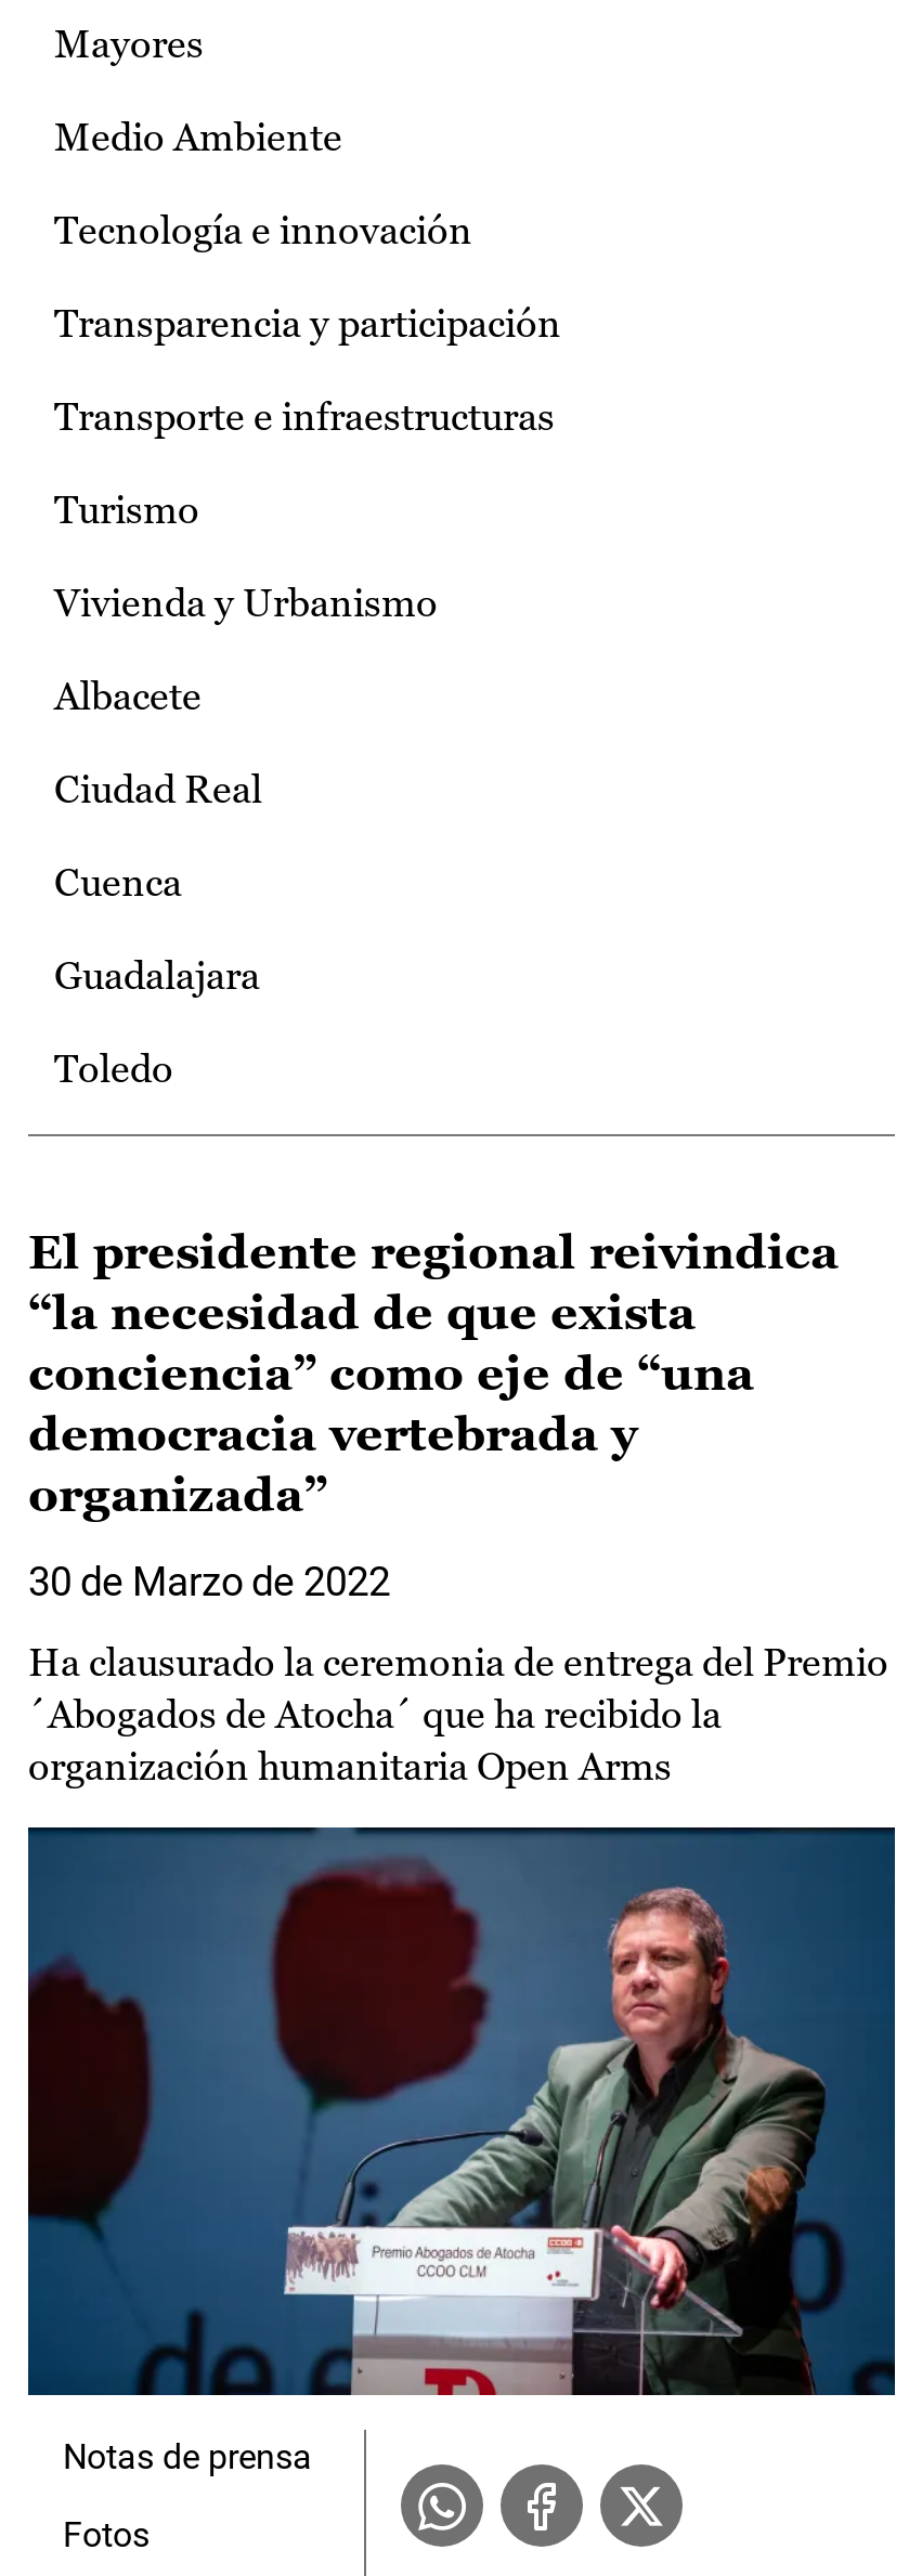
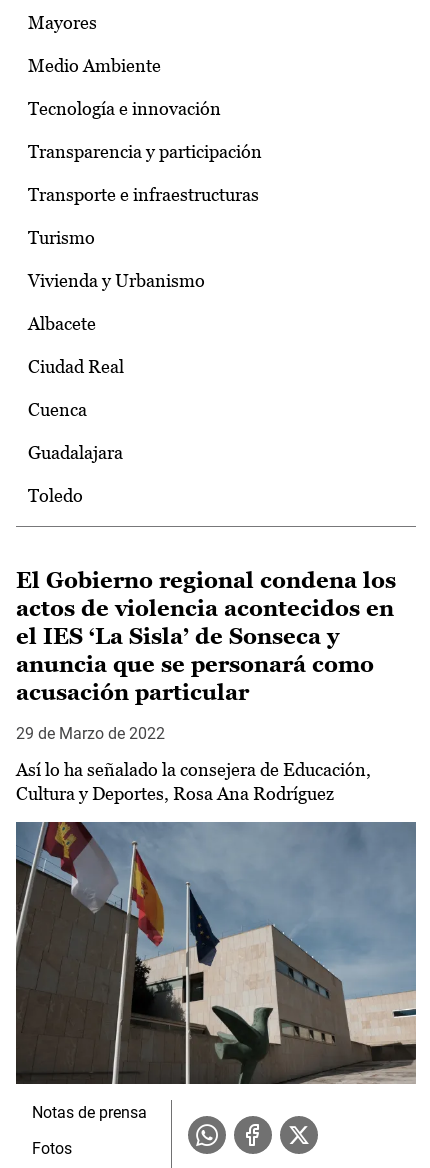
- El presidente regional reivindica
- “la necesidad de que exista
- conciencia” como eje de “una
- democracia vertebrada y
- organizada”
+ El Gobierno regional condena los
+ actos de violencia acontecidos en
+ el IES ‘La Sisla’ de Sonseca y
+ anuncia que se personará como
+ acusación particular

- 30 de Marzo de 2022
+ 29 de Marzo de 2022

- Ha clausurado la ceremonia de entrega del Premio
- ´Abogados de Atocha´ que ha recibido la
- organización humanitaria Open Arms
+ Así lo ha señalado la consejera de Educación,
+ Cultura y Deportes, Rosa Ana Rodríguez

- [image]
+ [image]
